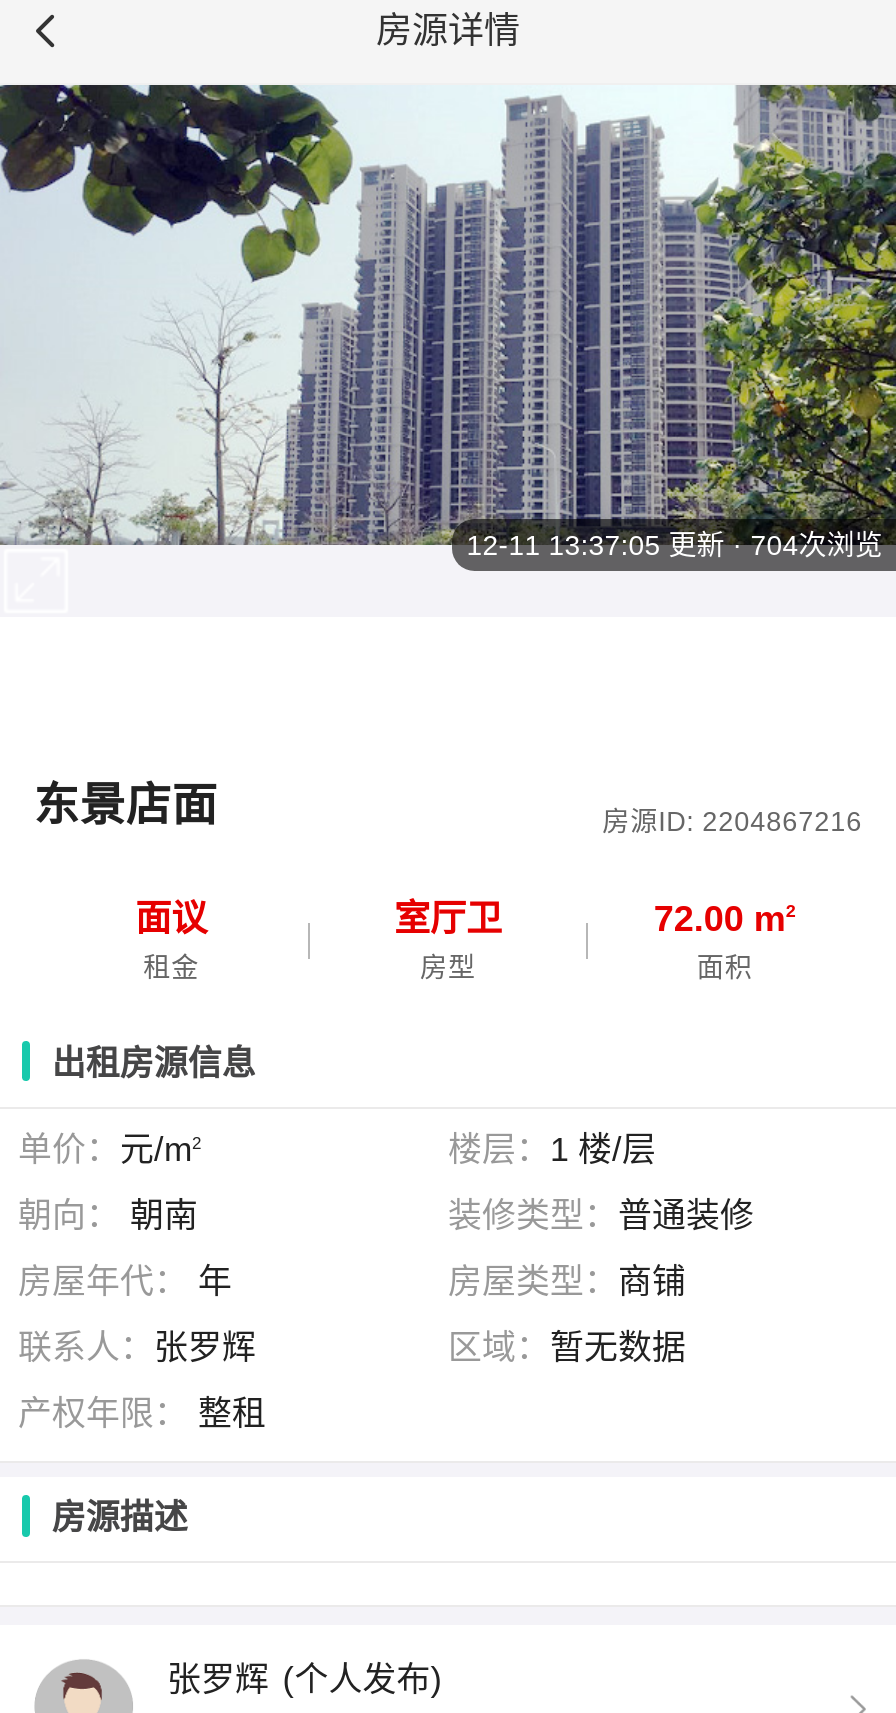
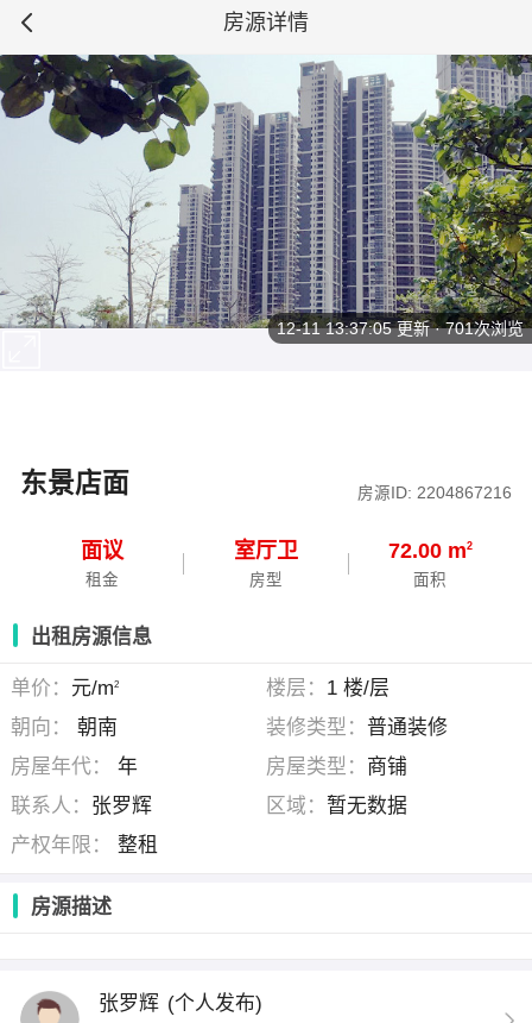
- 12-11 13:37:05更新 · 704次浏览
+ 12-11 13:37:05更新 · 701次浏览
